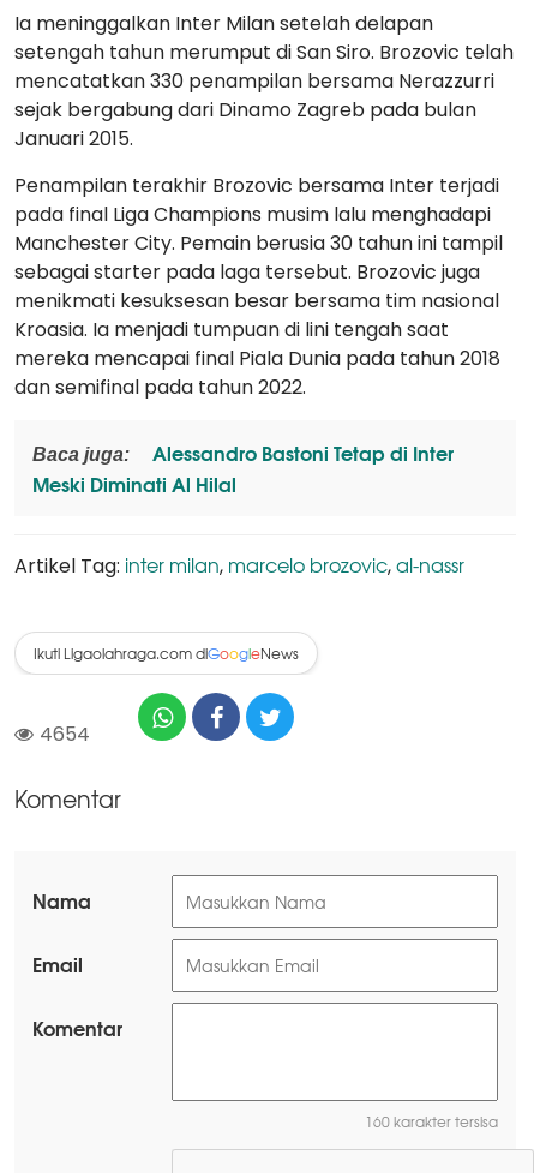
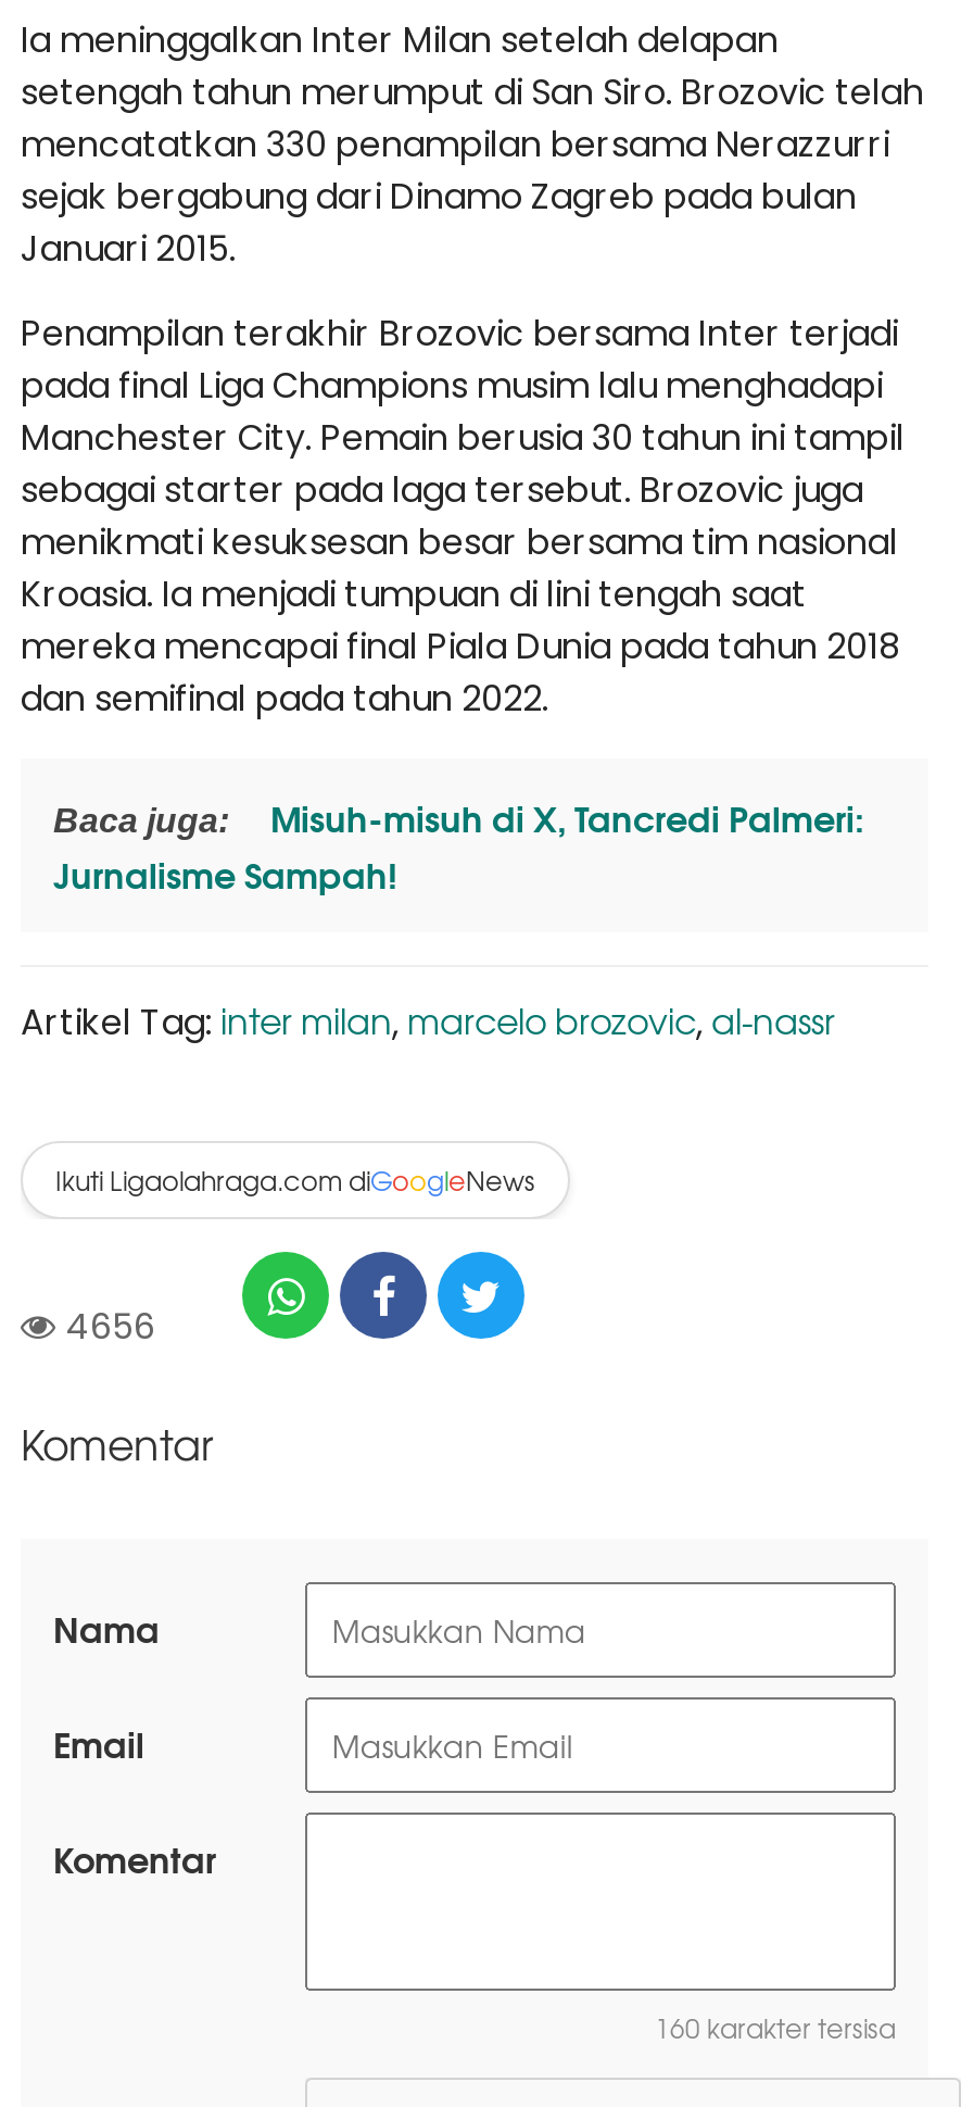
- Alessandro Bastoni Tetap di Inter
- Meski Diminati Al Hilal
+ Misuh-misuh di X, Tancredi Palmeri:
+ Jurnalisme Sampah!

- 4654
+ 4656
